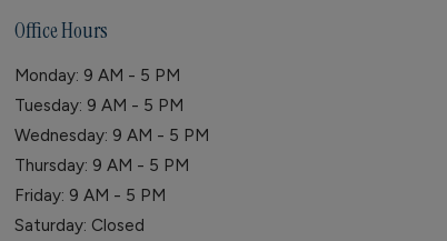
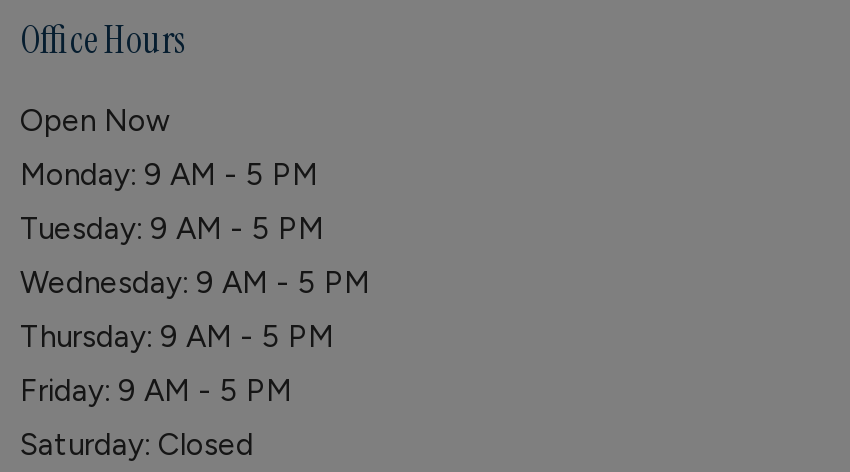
+ Open Now
